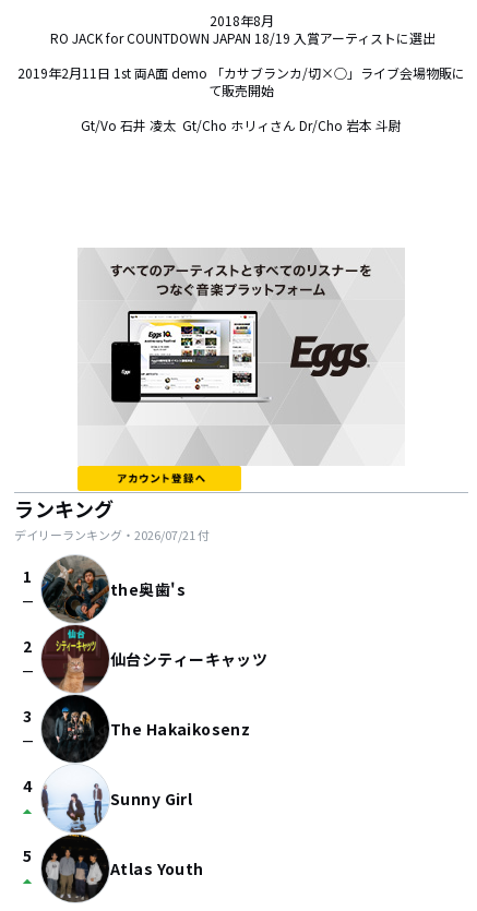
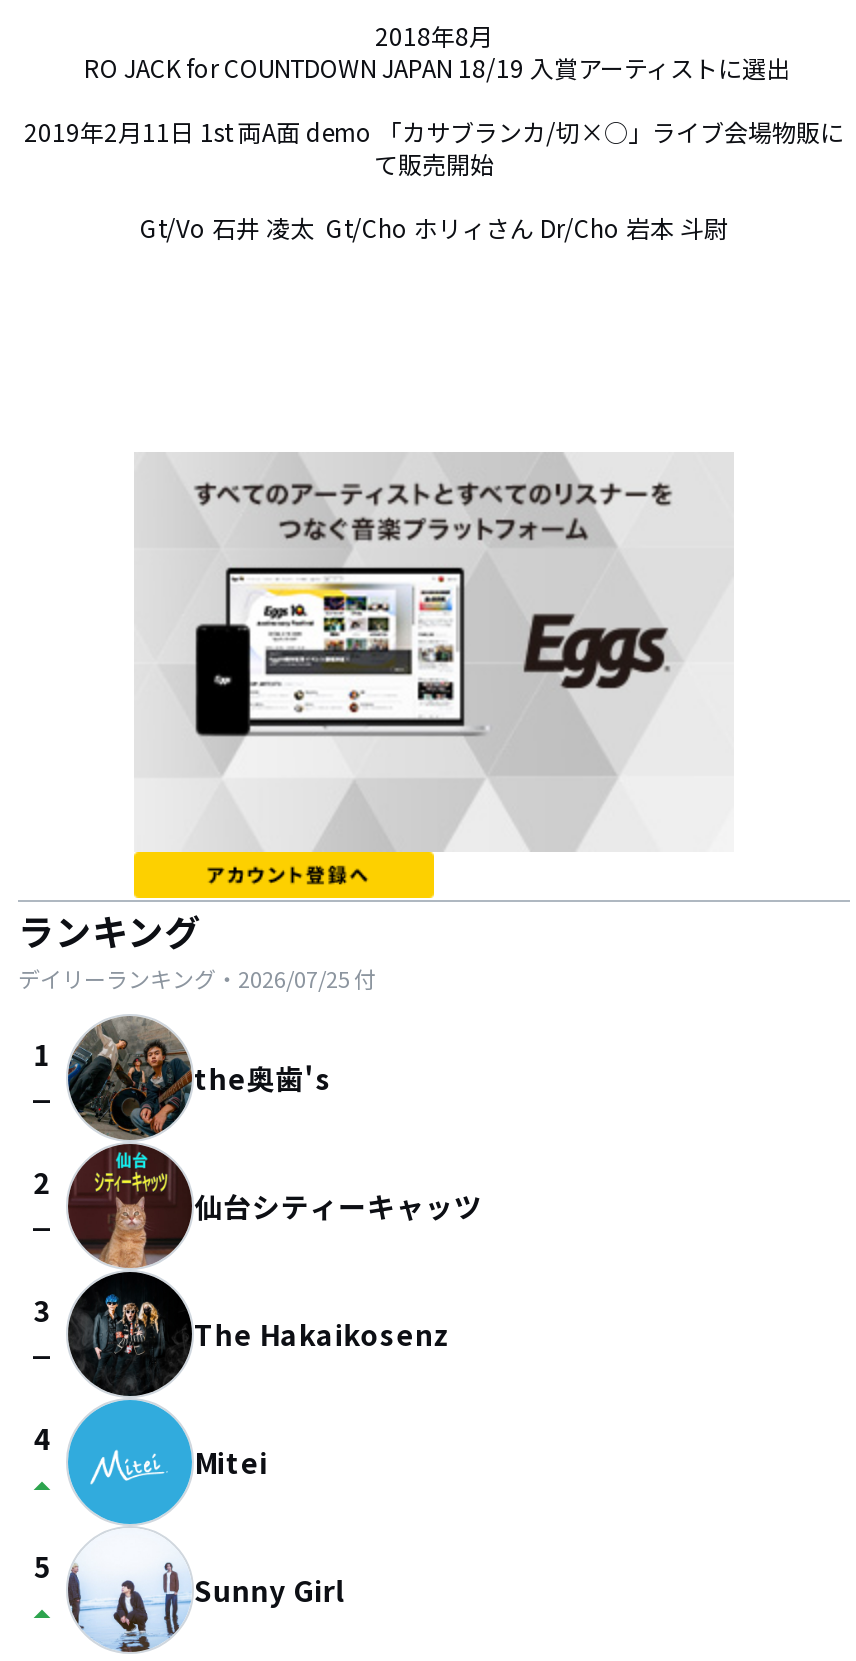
- デイリーランキング・2026/07/21付
+ デイリーランキング・2026/07/25付

- [image]
+ [image]

moved down: Sunny Girl

+ Mitei

- Atlas Youth
